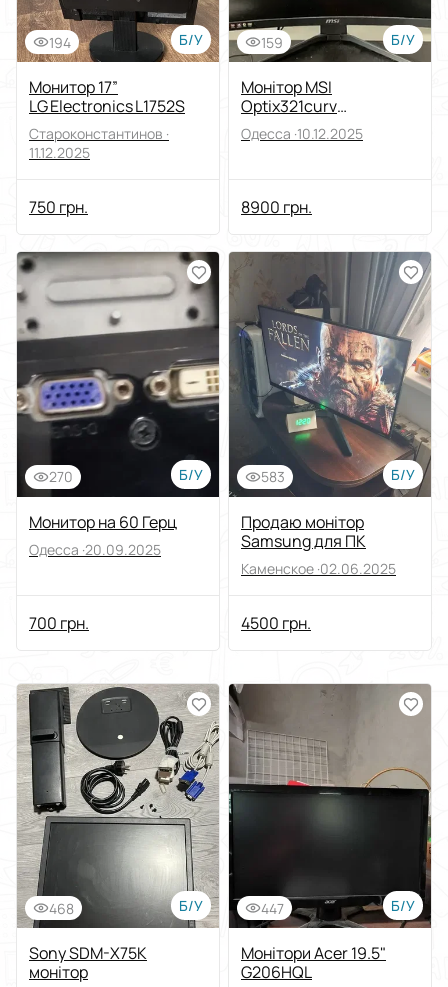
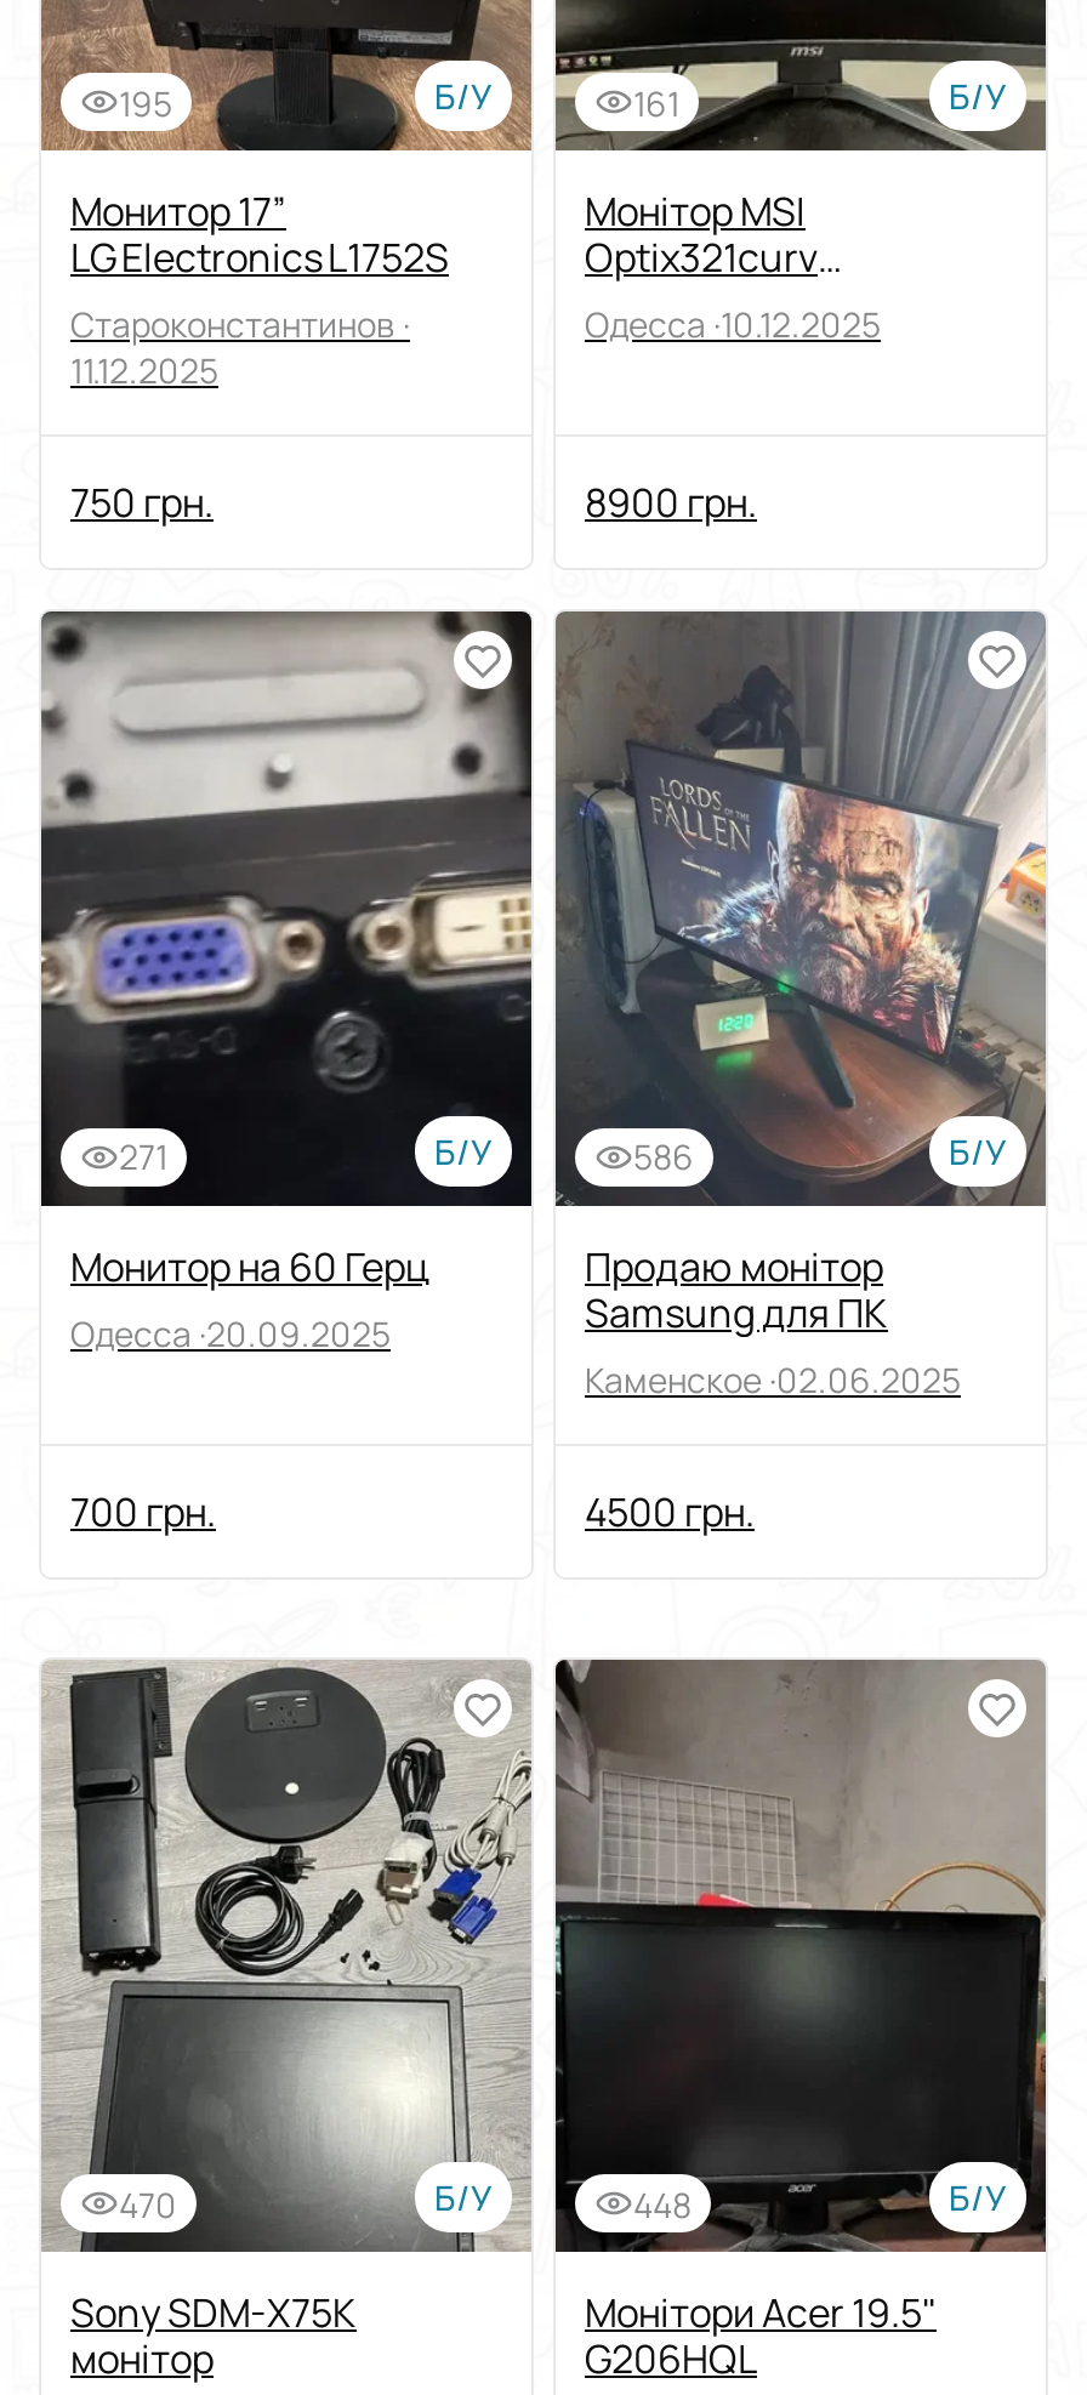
- 194
+ 195

- 159
+ 161

- 270
+ 271

- 583
+ 586

- 468
+ 470

- 447
+ 448
